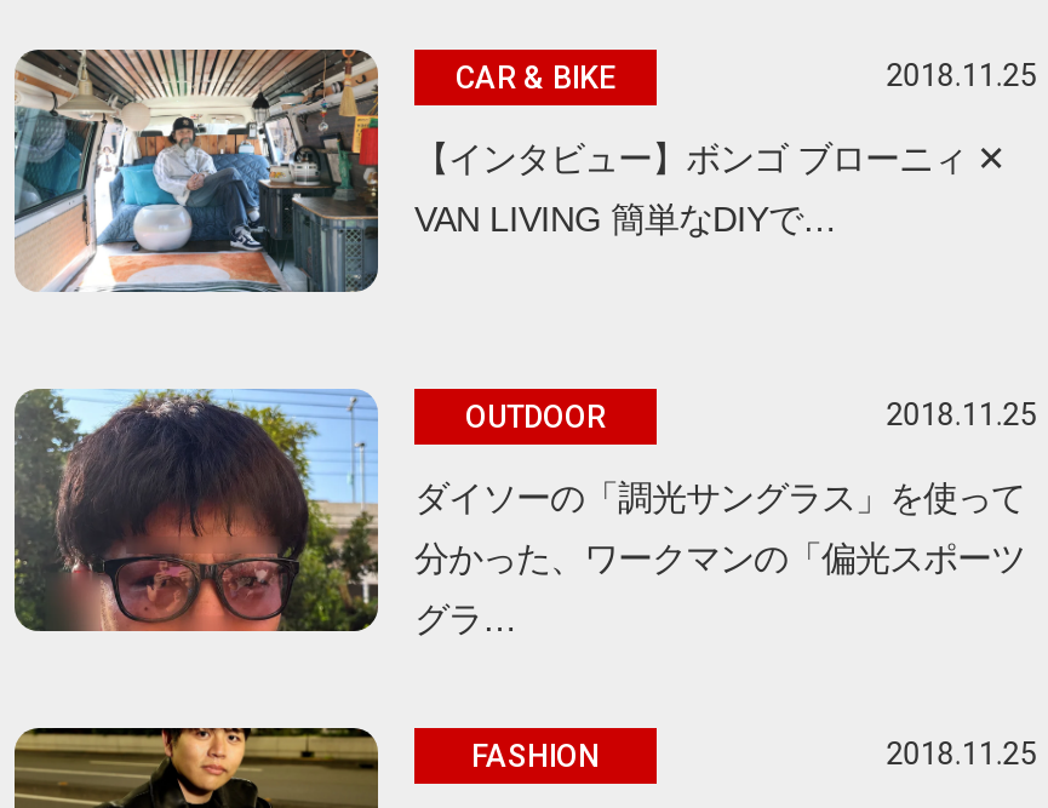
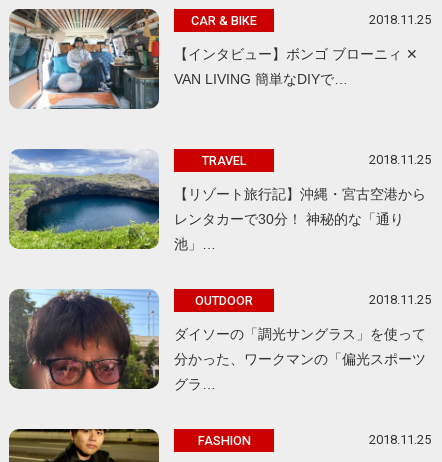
+ [image]
+ TRAVEL
+ 2018.11.25
+ 【リゾート旅行記】沖縄・宮古空港から
+ レンタカーで30分！ 神秘的な「通り
+ 池」…
